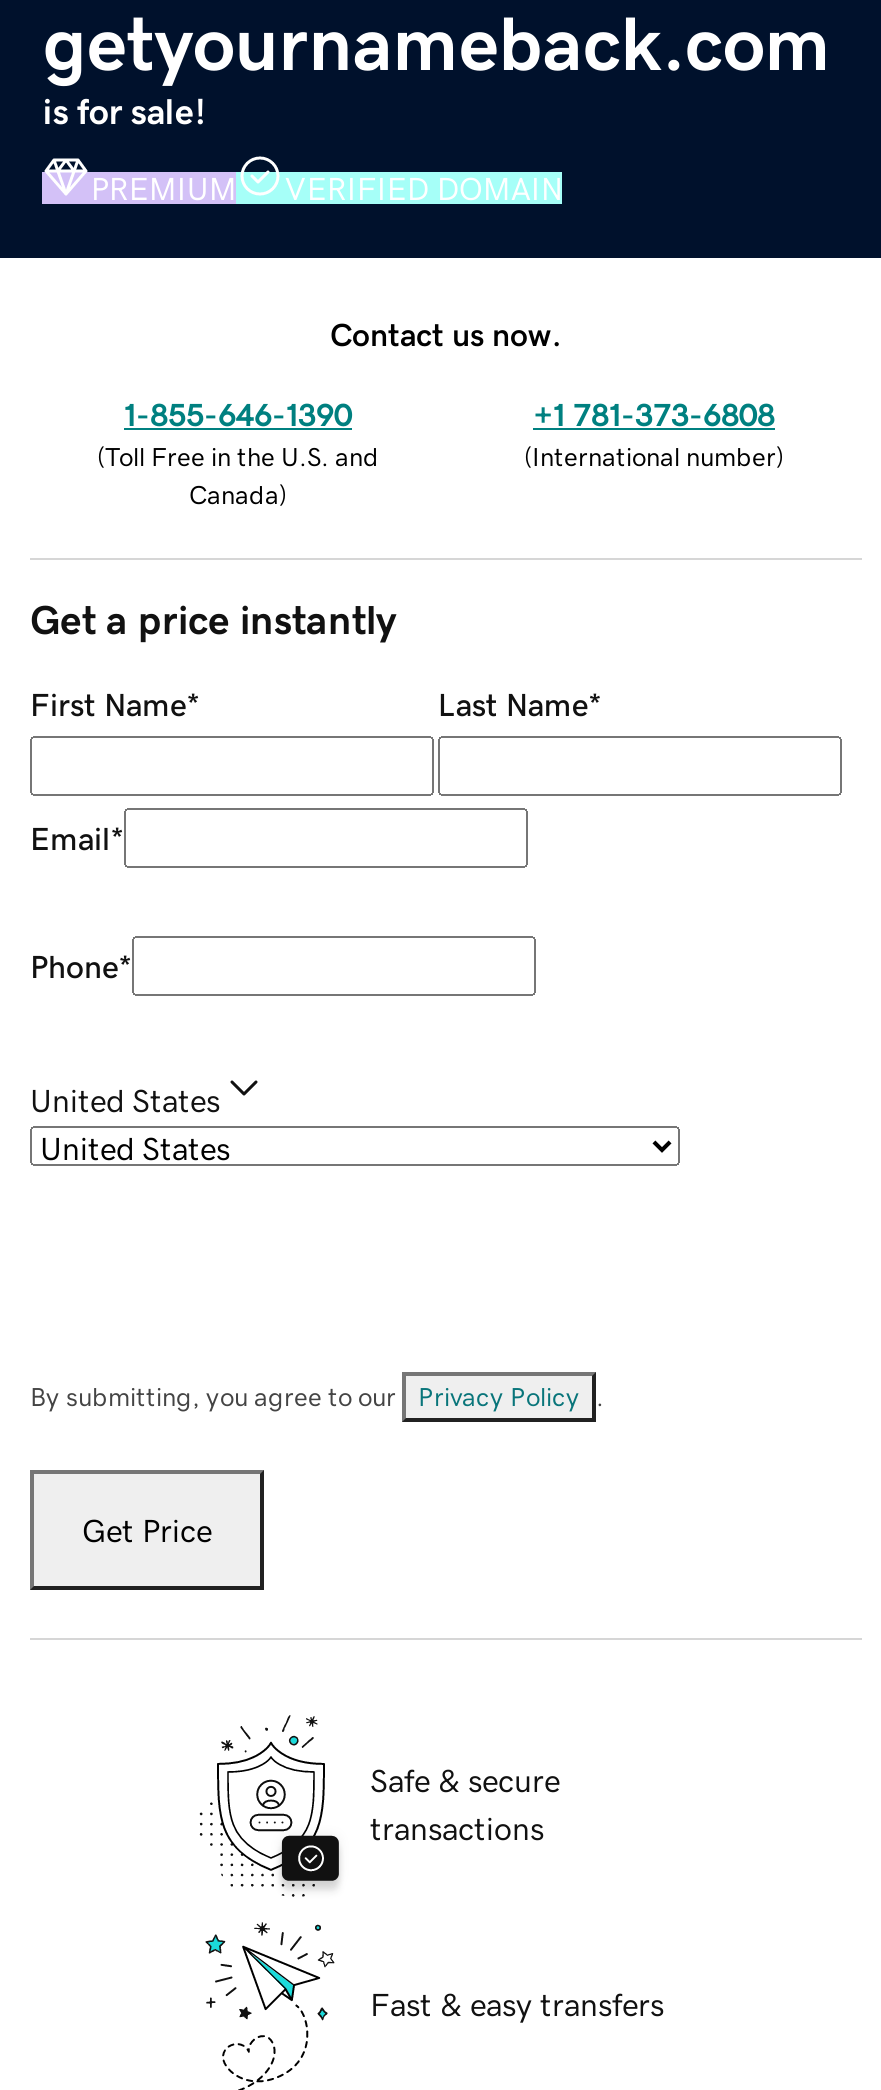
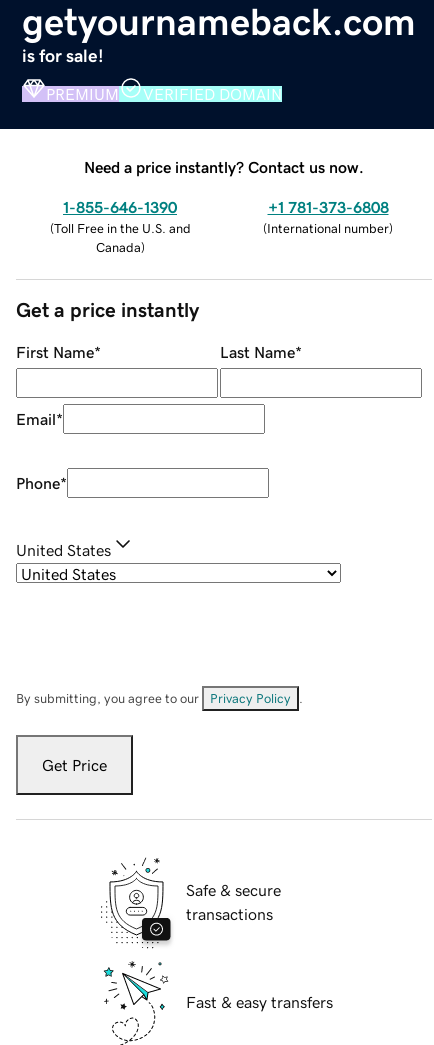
- Contact us now.
+ Need a price instantly? Contact us now.
